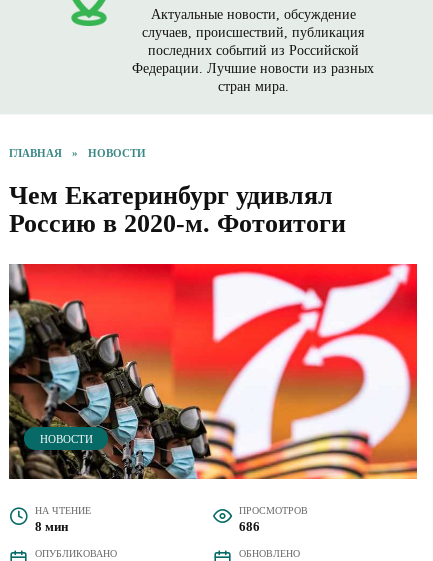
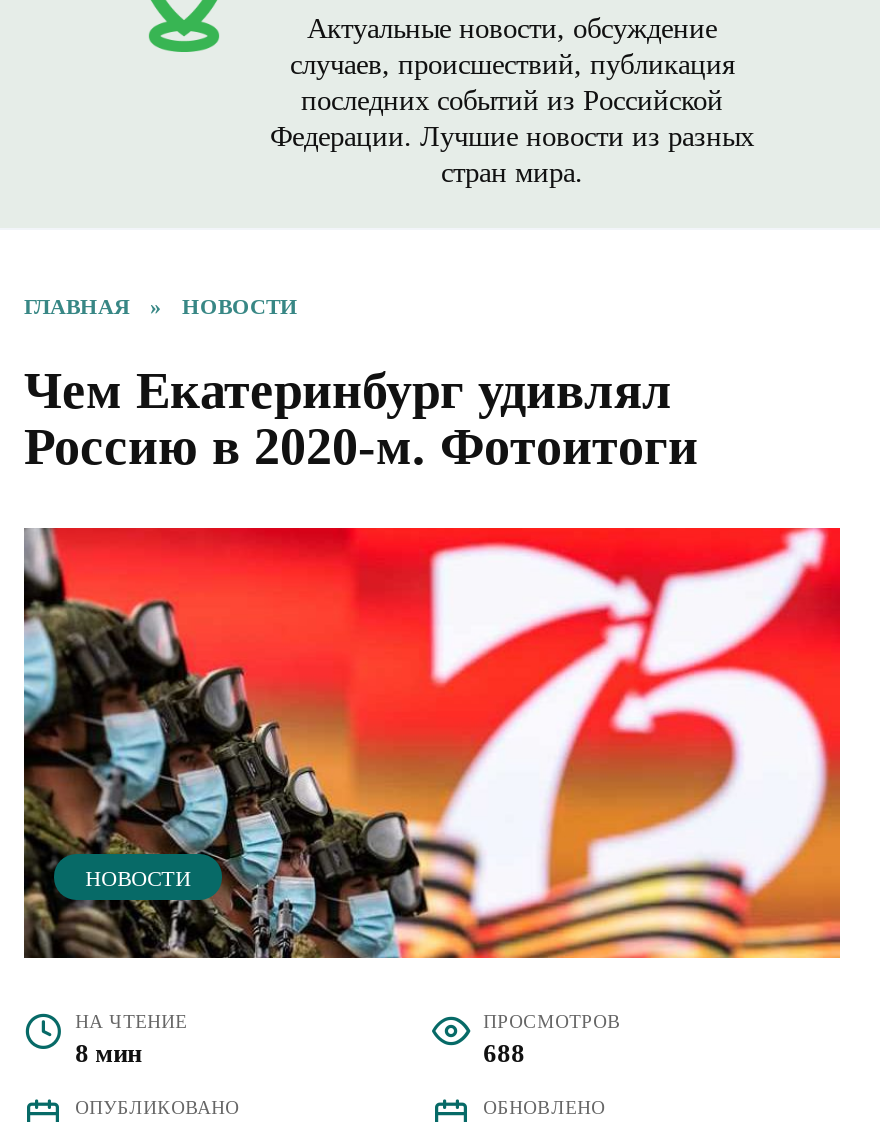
- 686
+ 688
